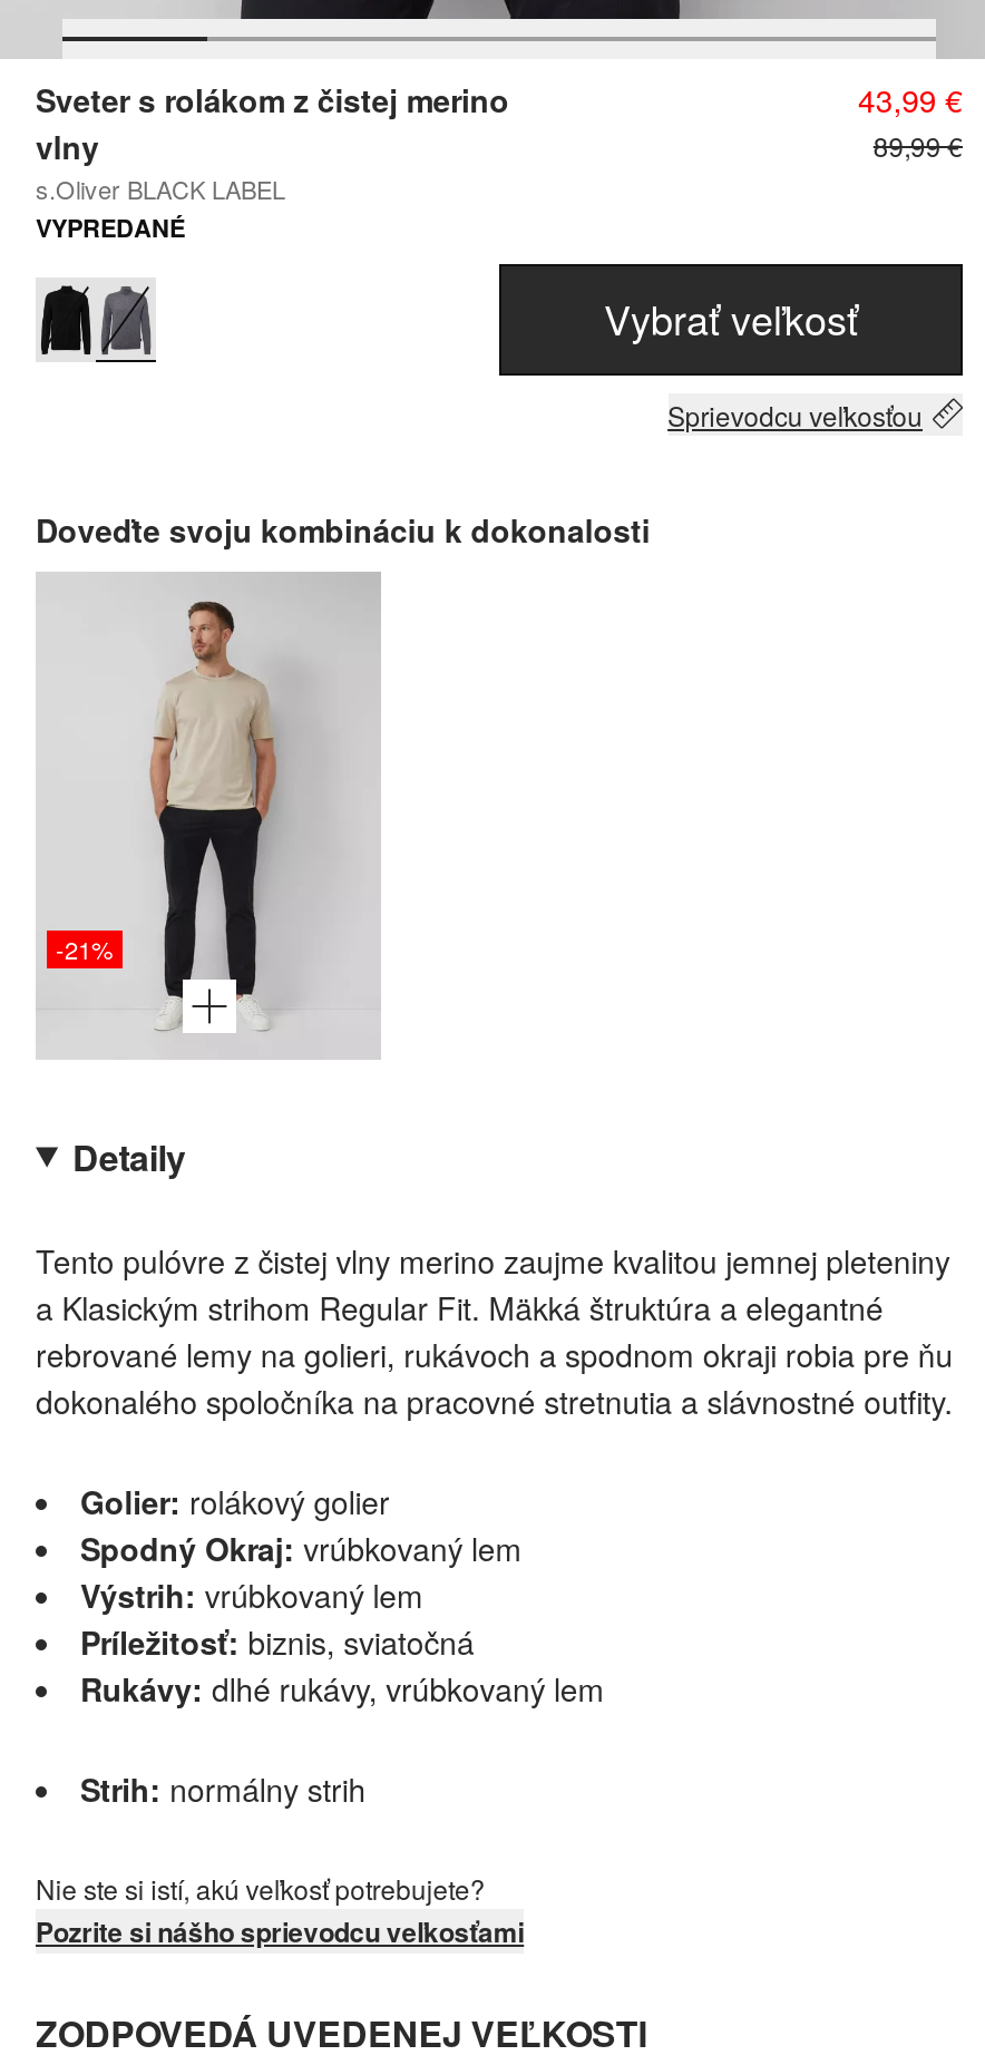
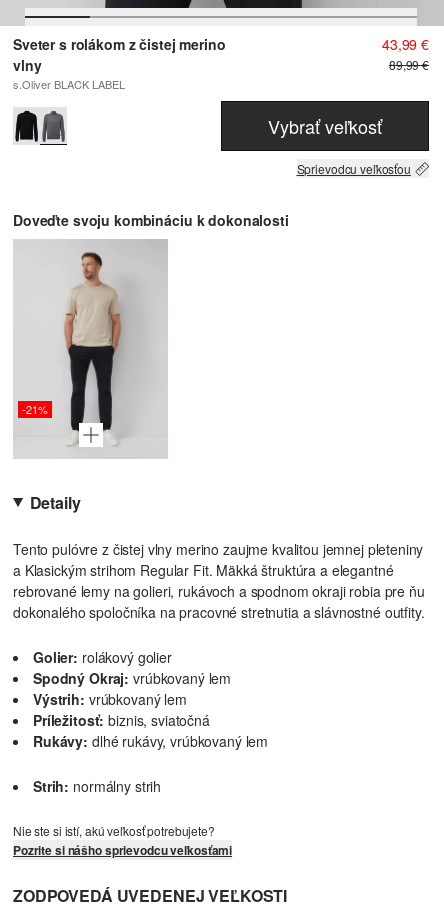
- VYPREDANÉ
